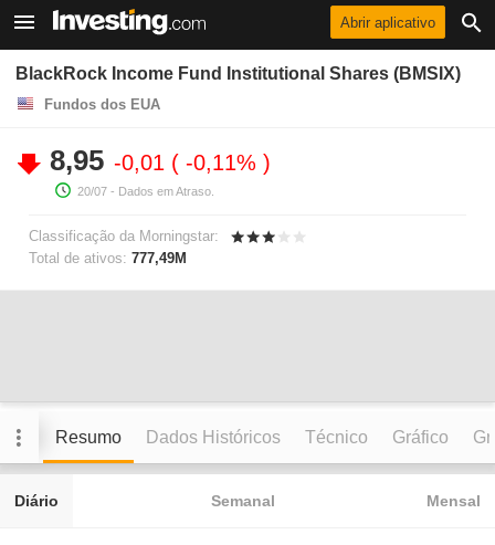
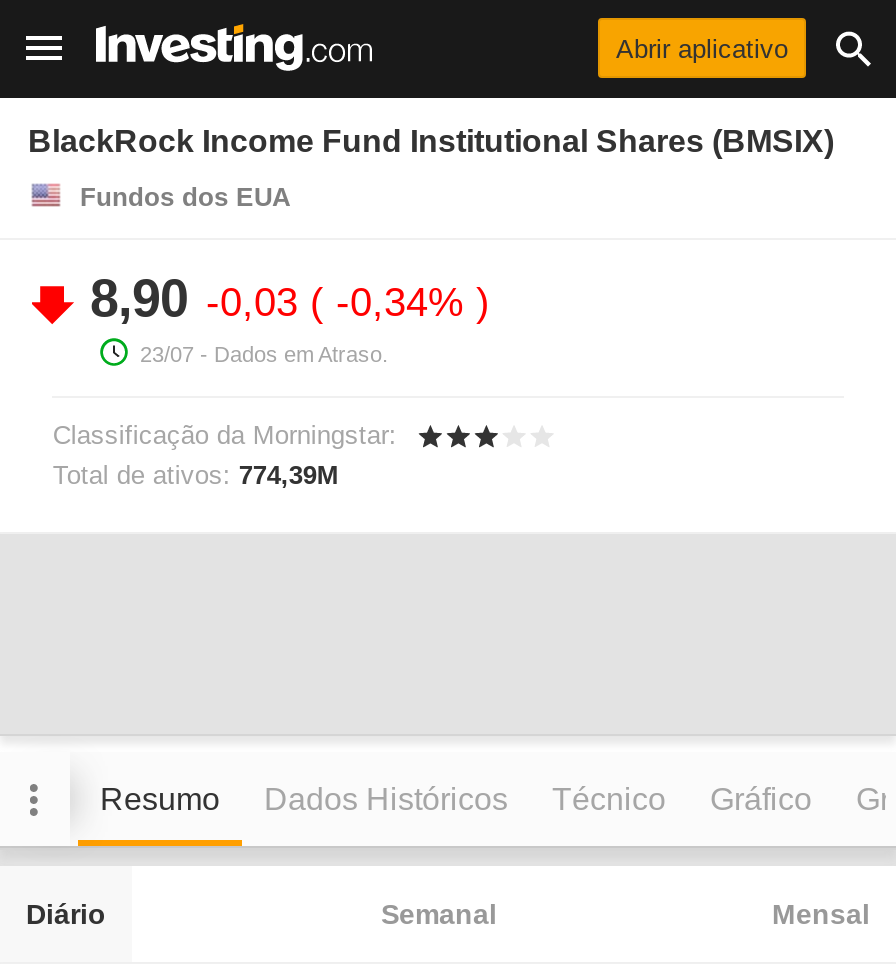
- 8,95 -0,01 -0,11%
+ 8,90 -0,03 -0,34%

- 20/07 - Dados em Atraso.
+ 23/07 - Dados em Atraso.

- Total de ativos: 777,49M
+ Total de ativos: 774,39M
